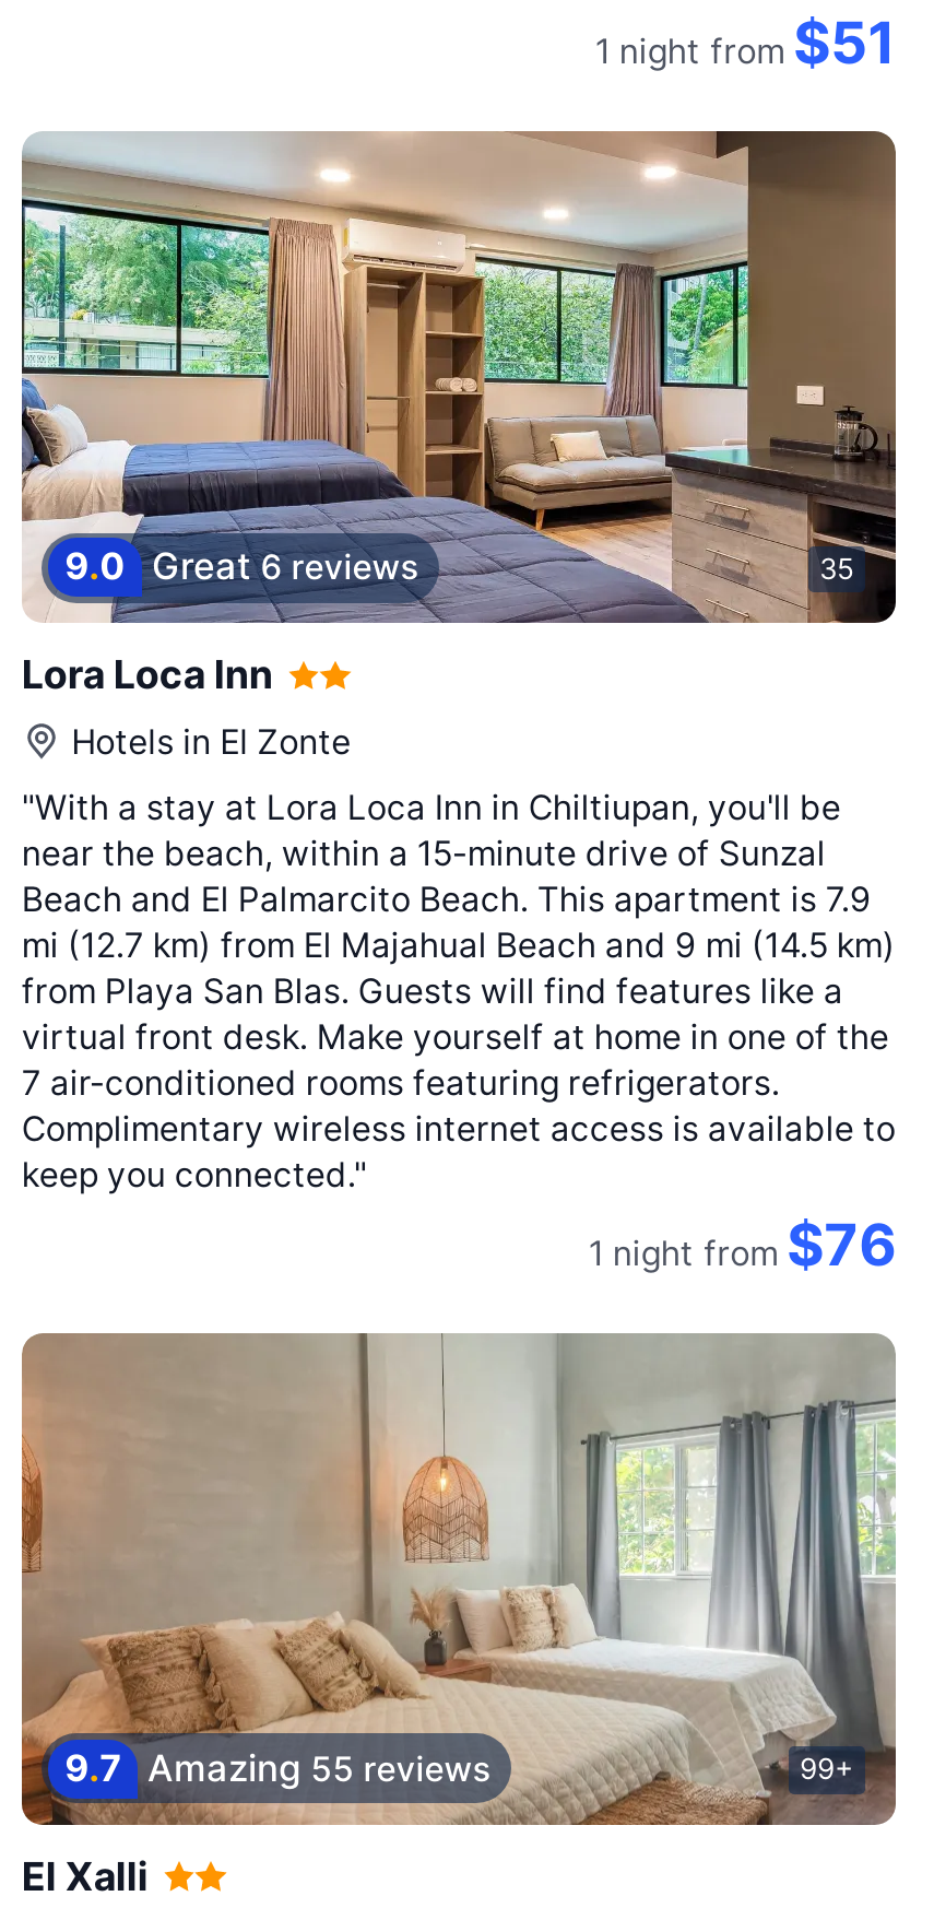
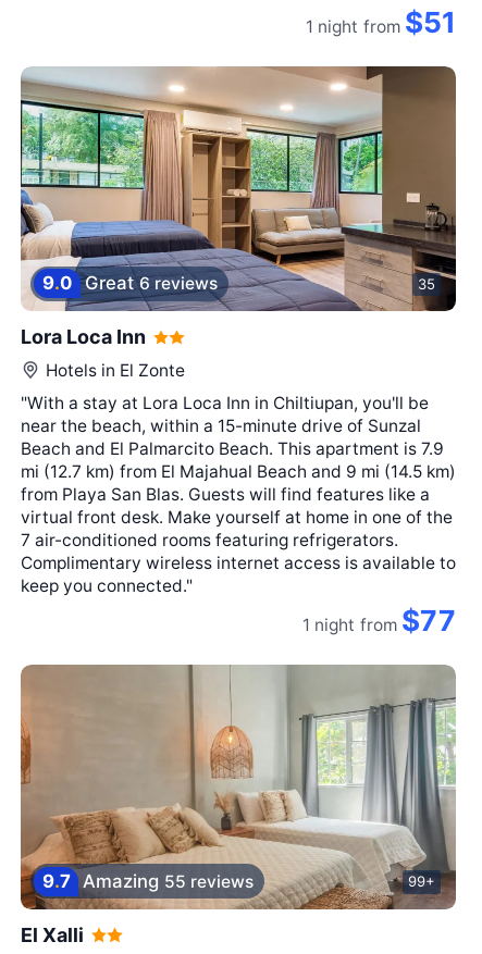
- 1 night from $76
+ 1 night from $77
